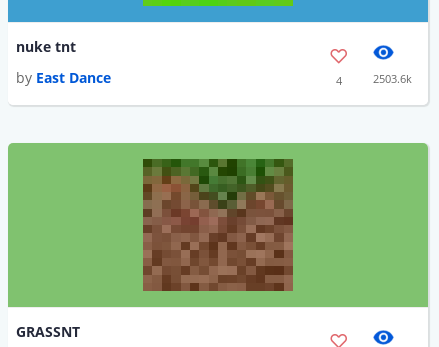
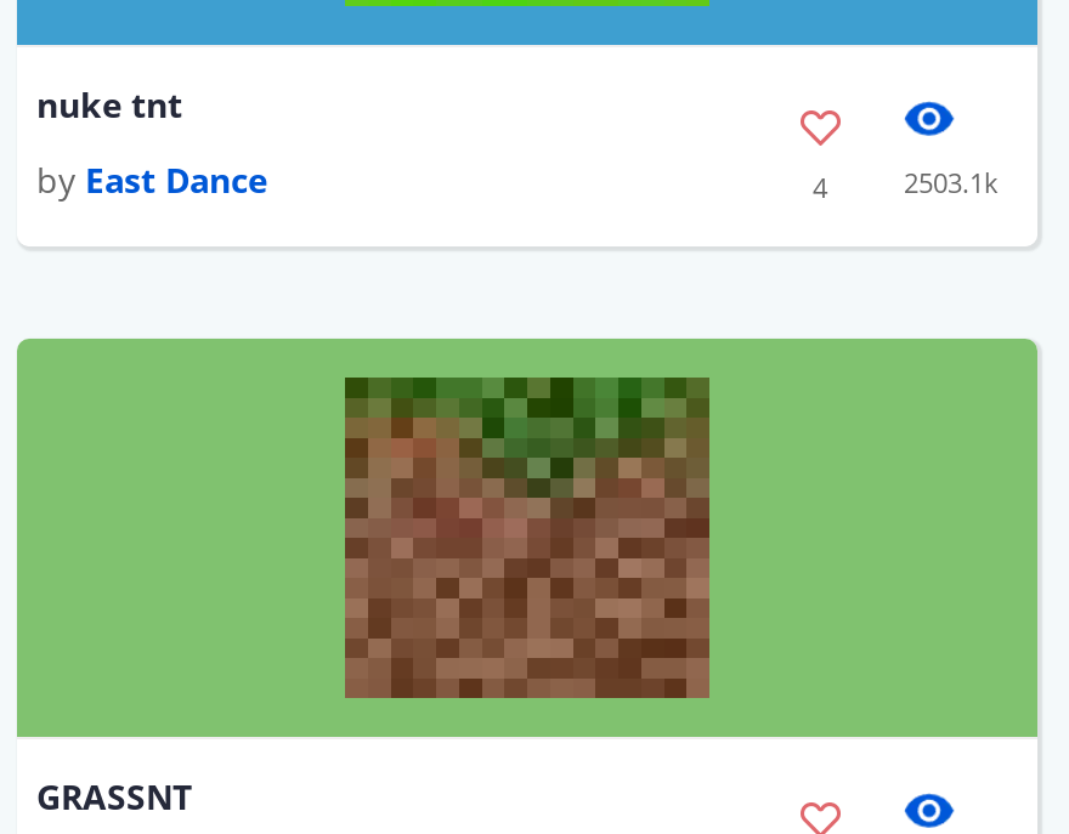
- 2503.6k
+ 2503.1k
